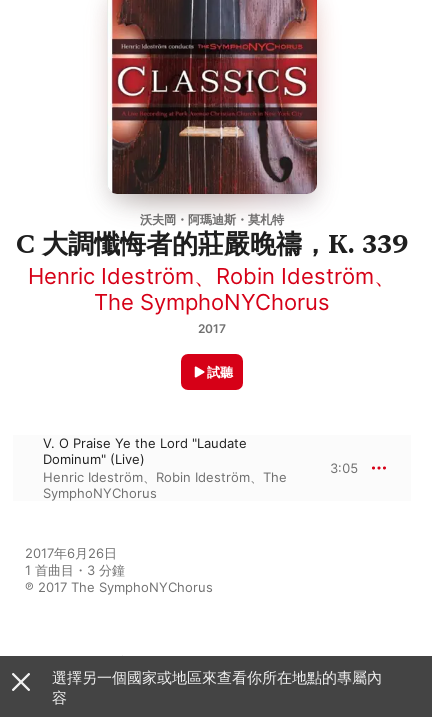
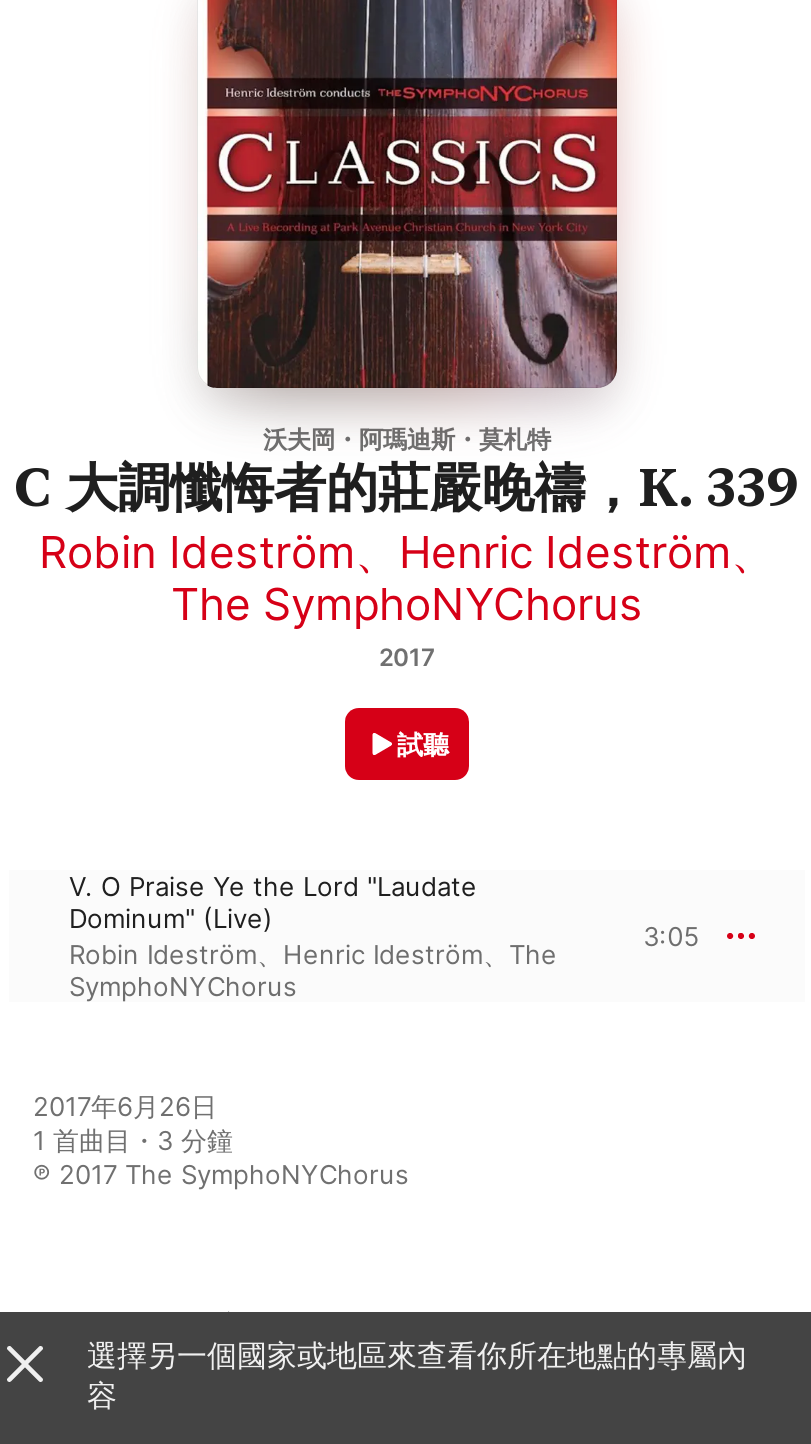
- Henric Ideström、Robin Ideström、
+ Robin Ideström、Henric Ideström、

- Henric Ideström、Robin Ideström、The
+ Robin Ideström、Henric Ideström、The
